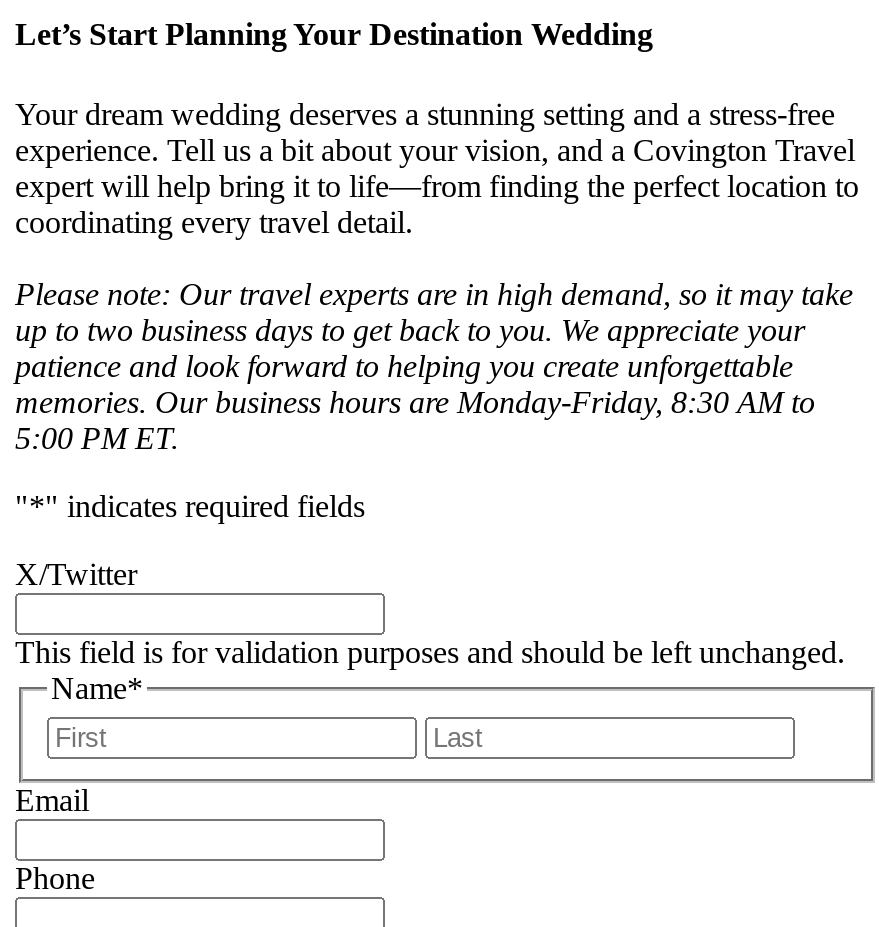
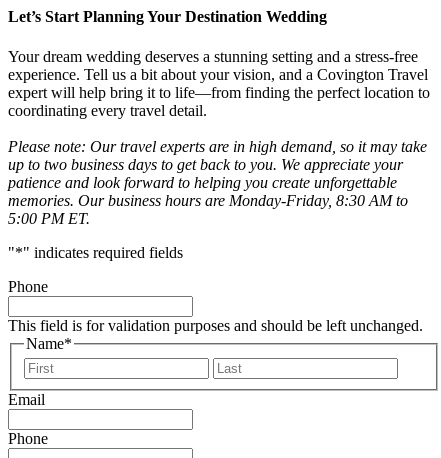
- X/Twitter
+ Phone
